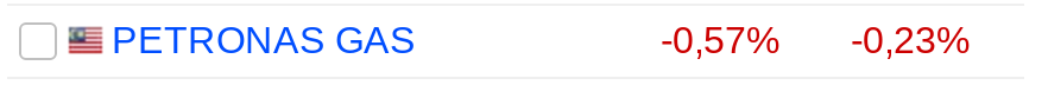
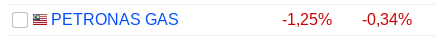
- -0,57%
+ -1,25%

- -0,23%
+ -0,34%
